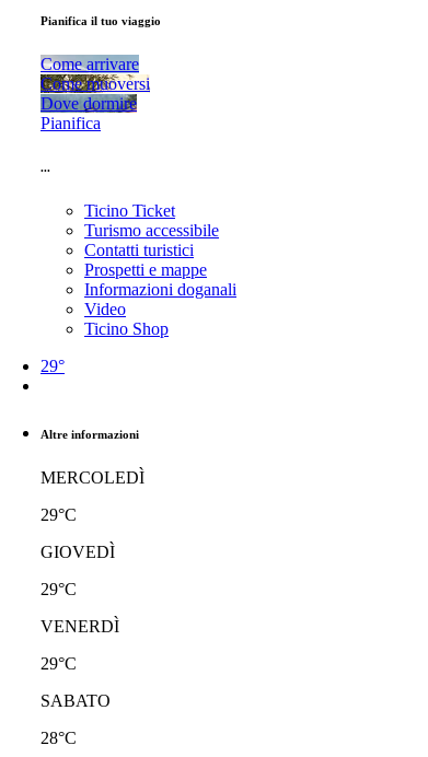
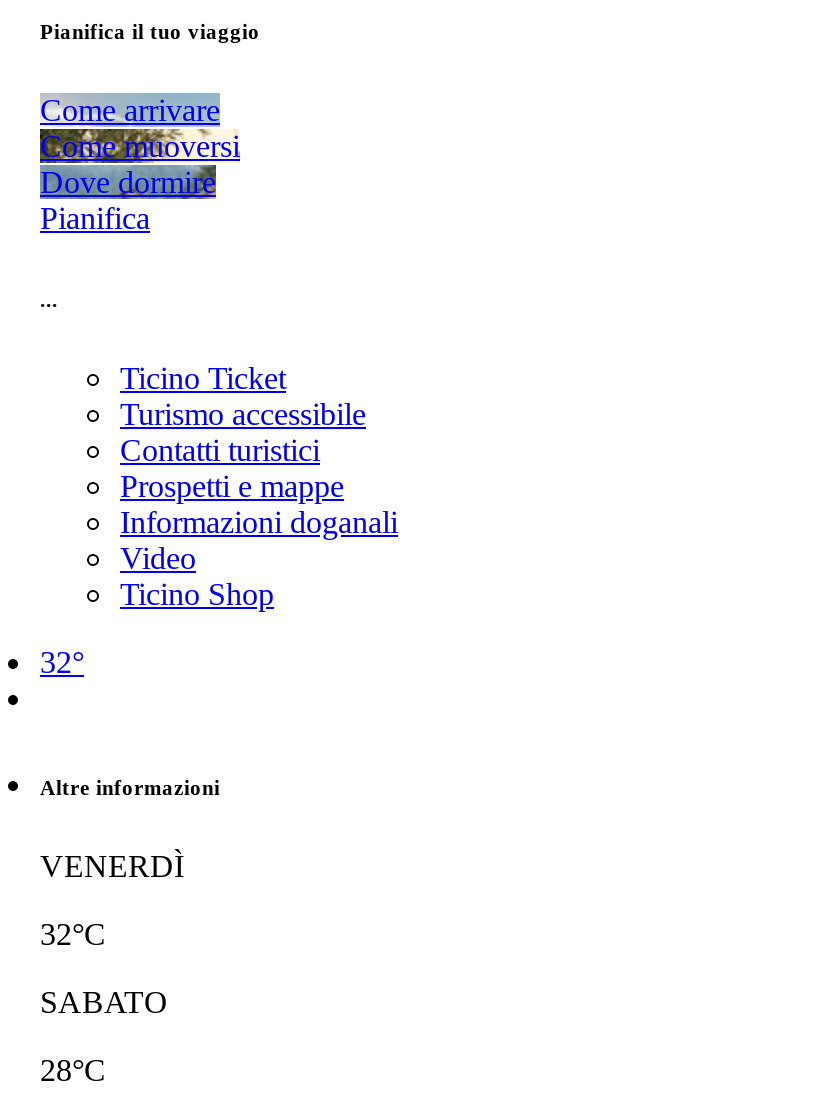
- 29°
+ 32°

- MERCOLEDÌ
- 29°C
- GIOVEDÌ
- 29°C

- 29°C
+ 32°C
